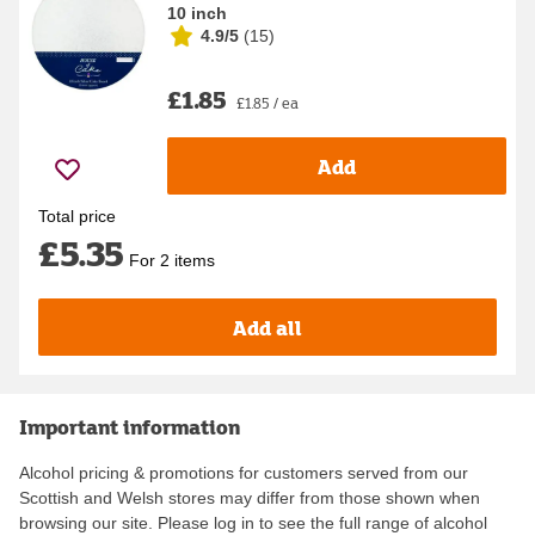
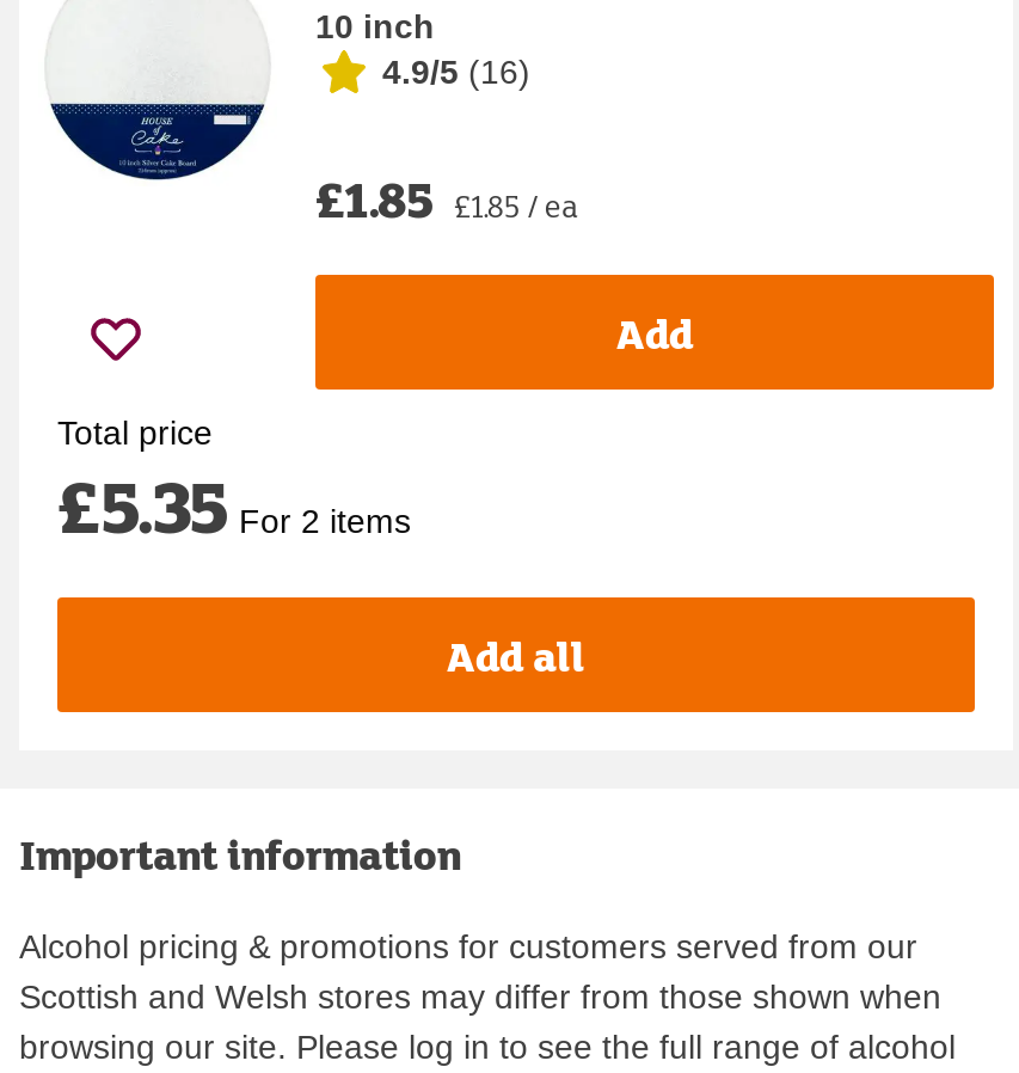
- 4.9/5 (15)
+ 4.9/5 (16)
